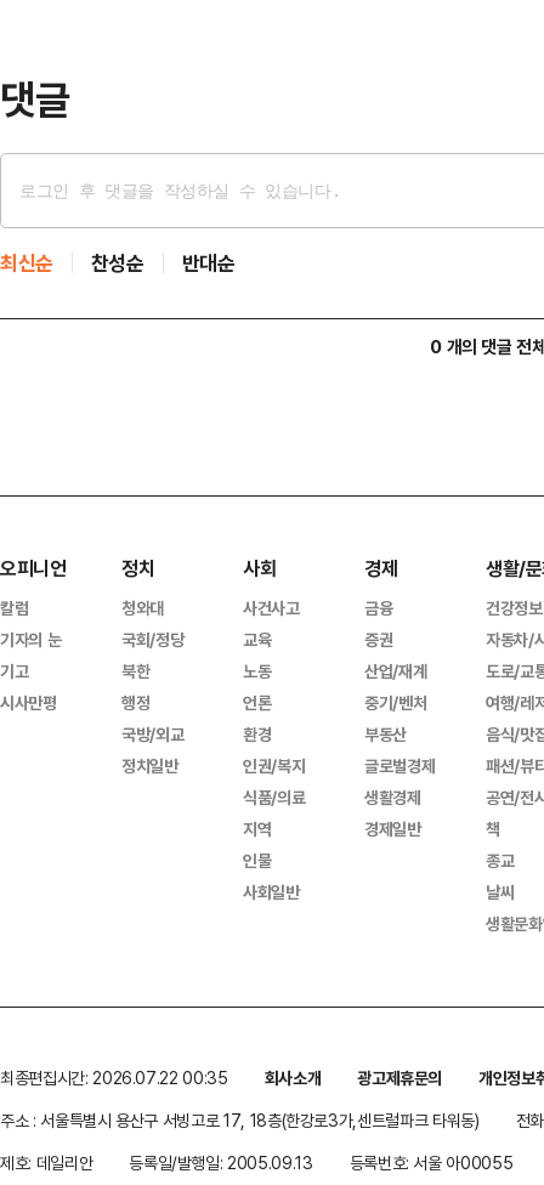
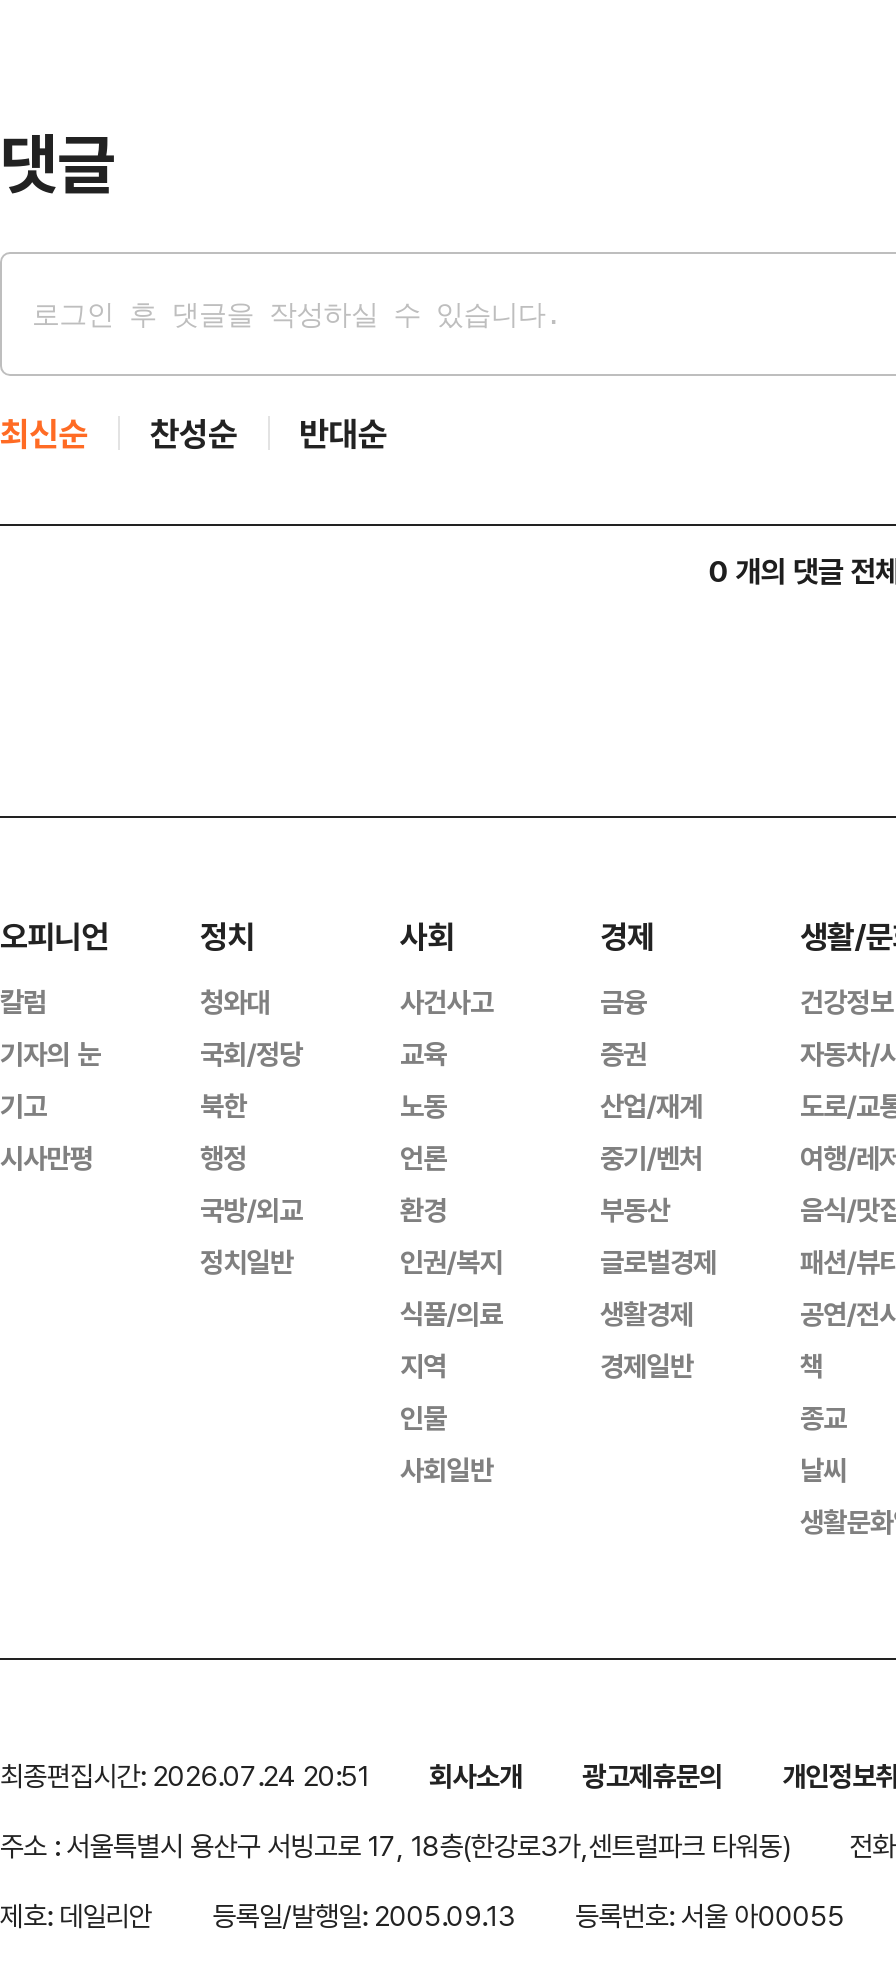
- 최종편집시간: 2026.07.22 00:35
+ 최종편집시간: 2026.07.24 20:51
